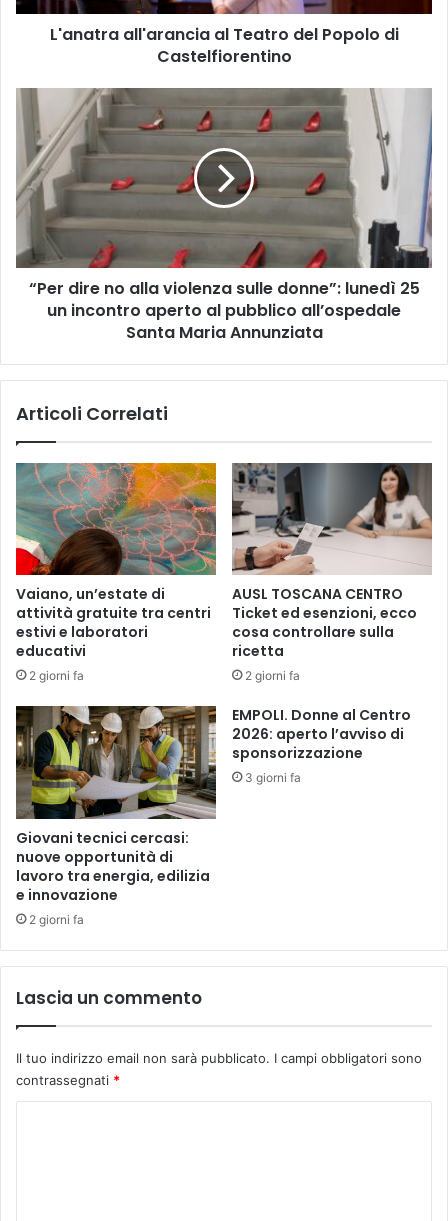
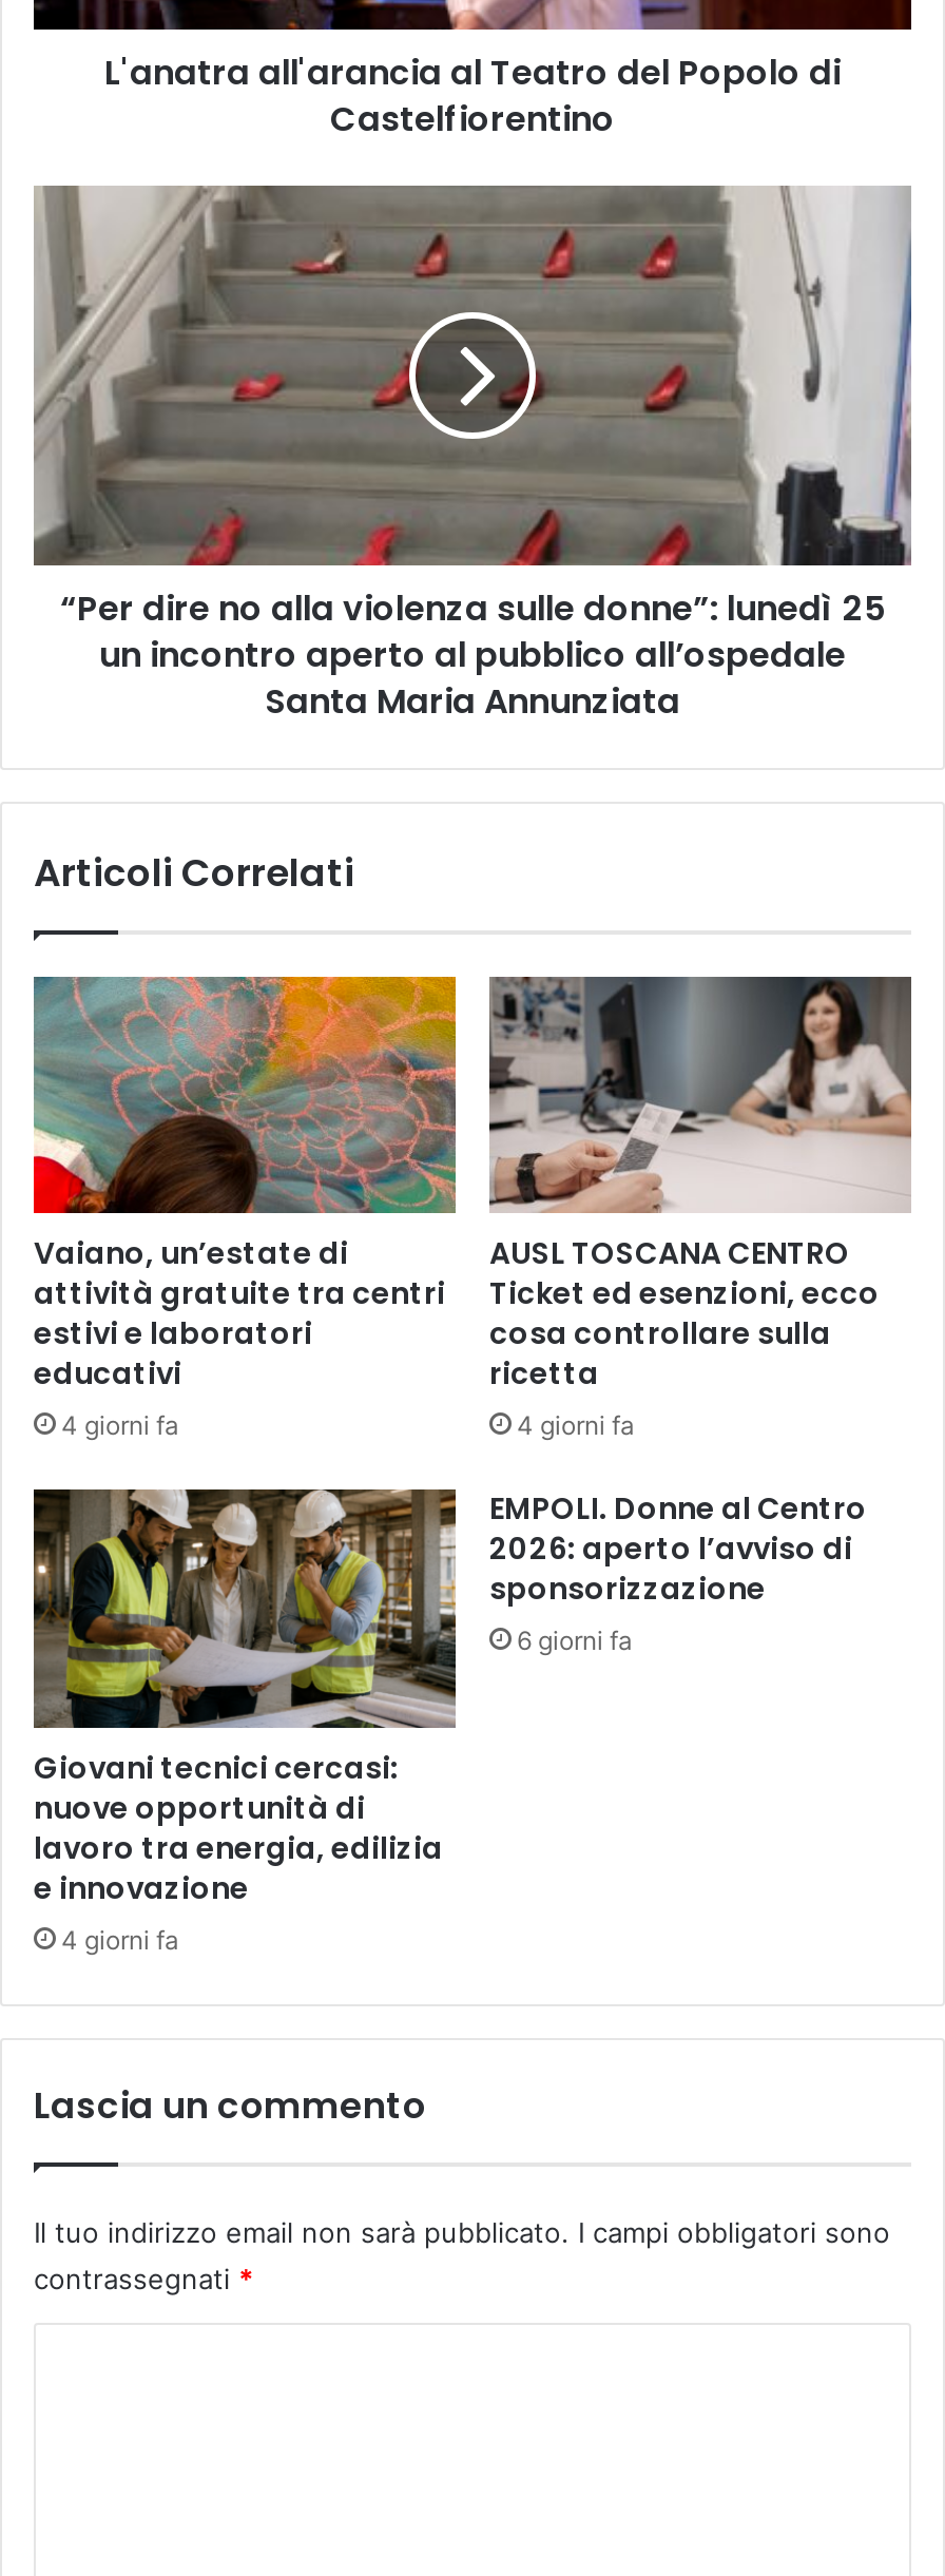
- 2 giorni fa
+ 4 giorni fa

- 2 giorni fa
+ 4 giorni fa

- 3 giorni fa
+ 6 giorni fa

- 2 giorni fa
+ 4 giorni fa
